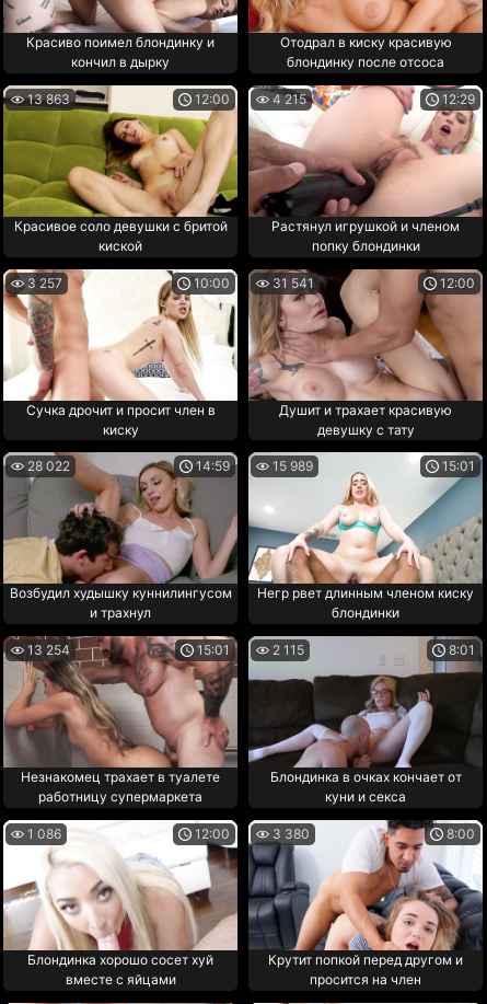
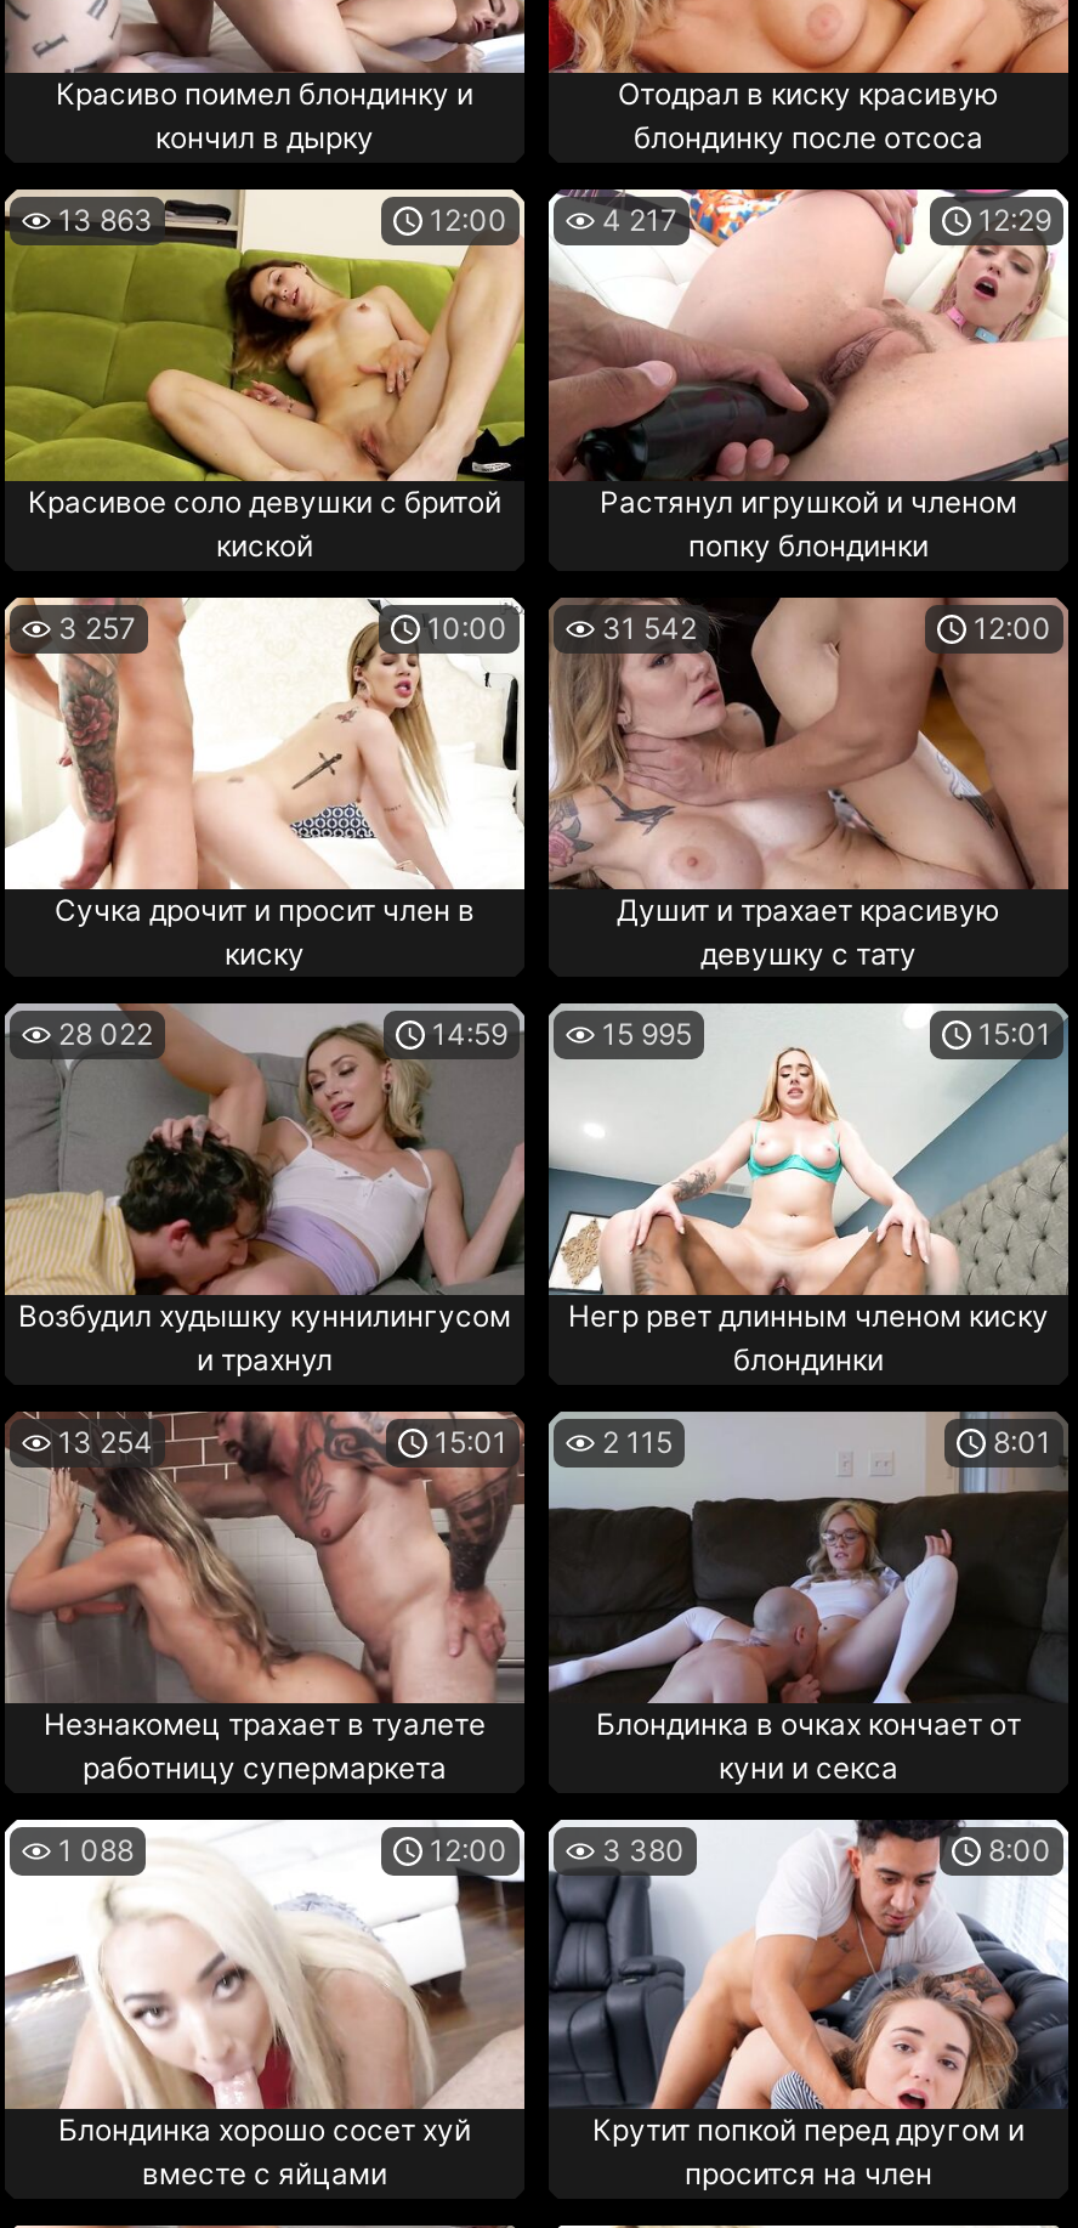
- 4 215
+ 4 217

- 31 541
+ 31 542

- 15 989
+ 15 995

- 1 086
+ 1 088
